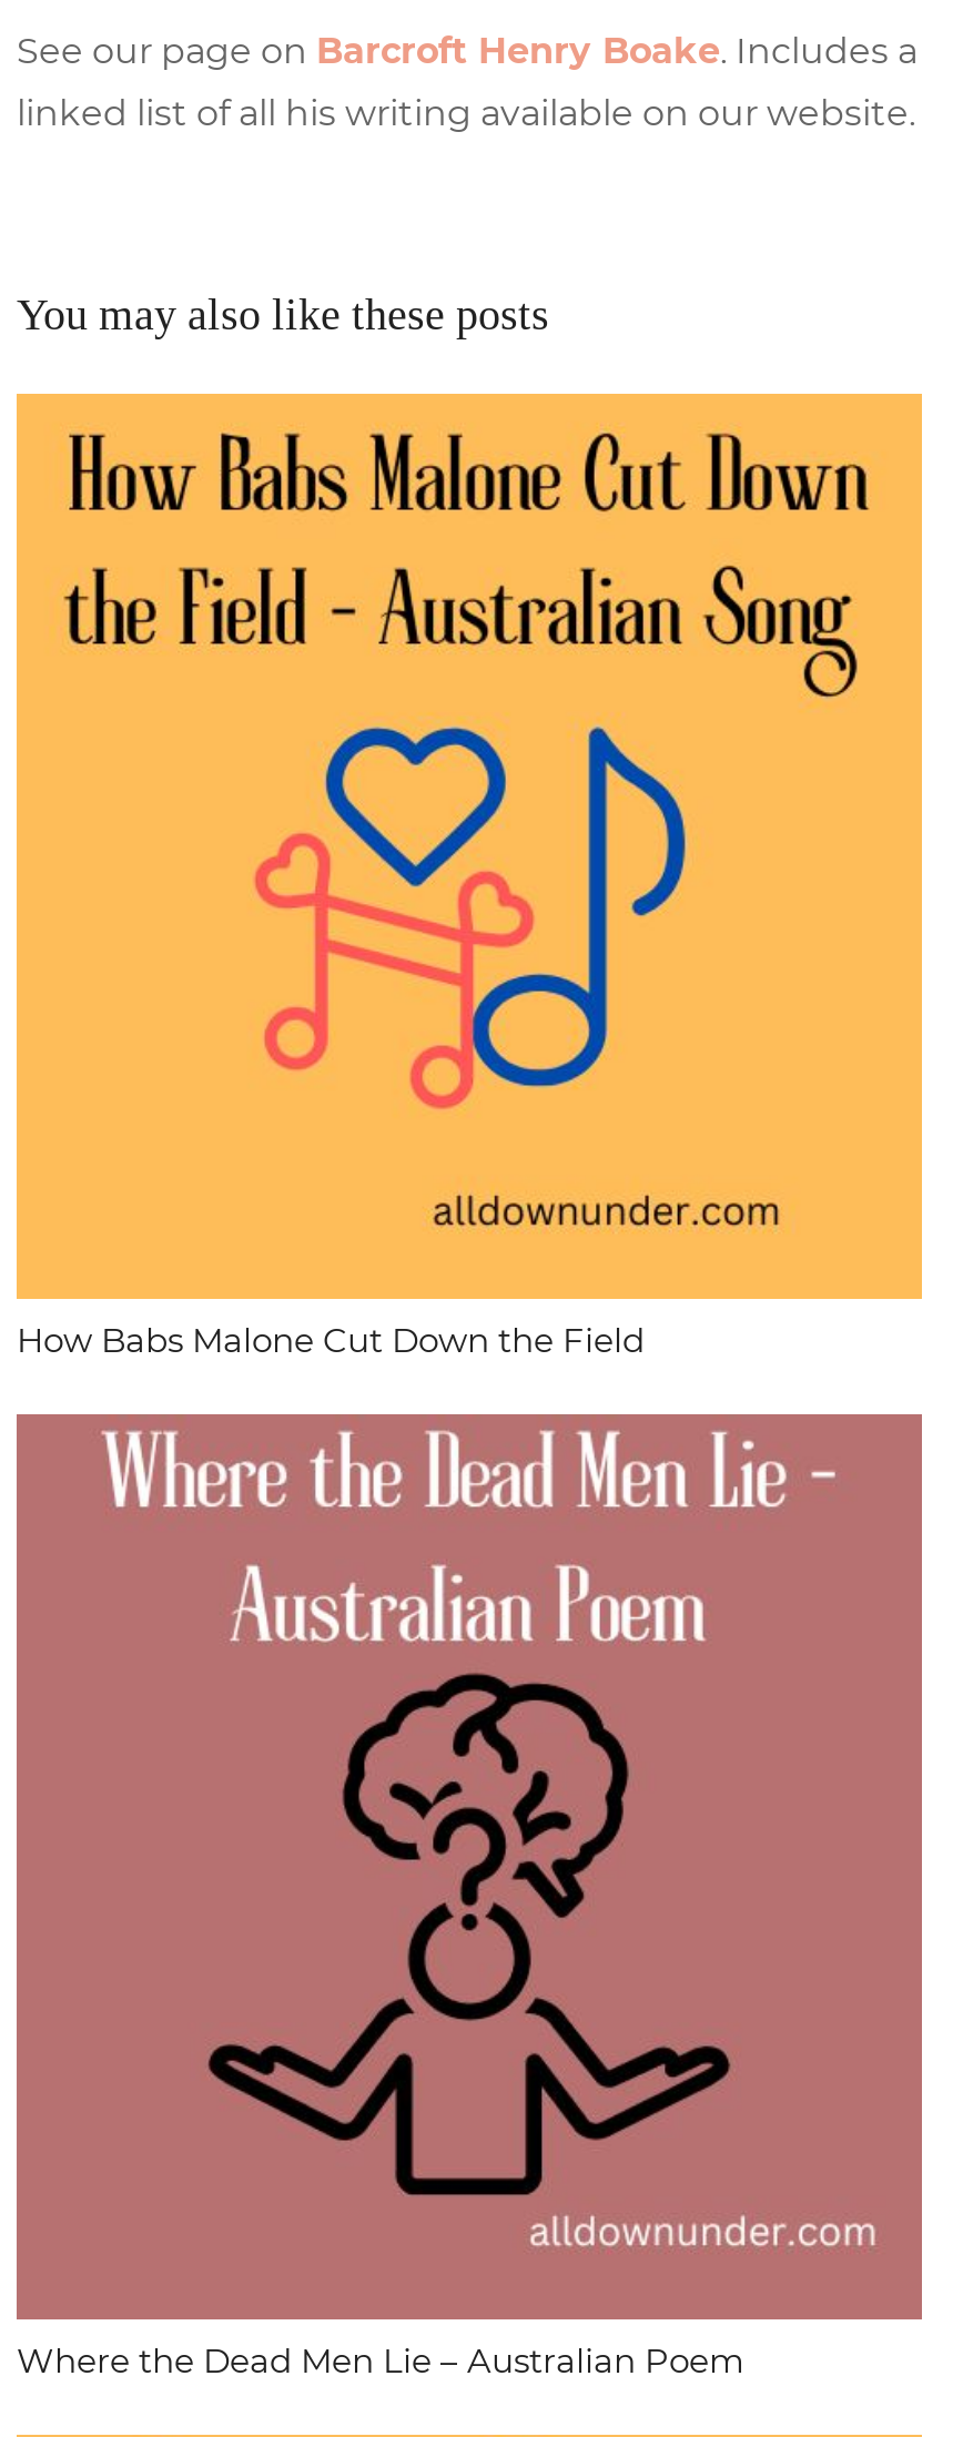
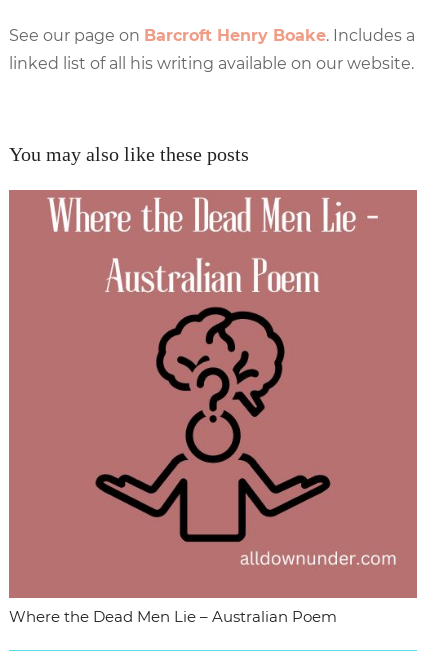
- [image]
- How Babs Malone Cut Down the Field
